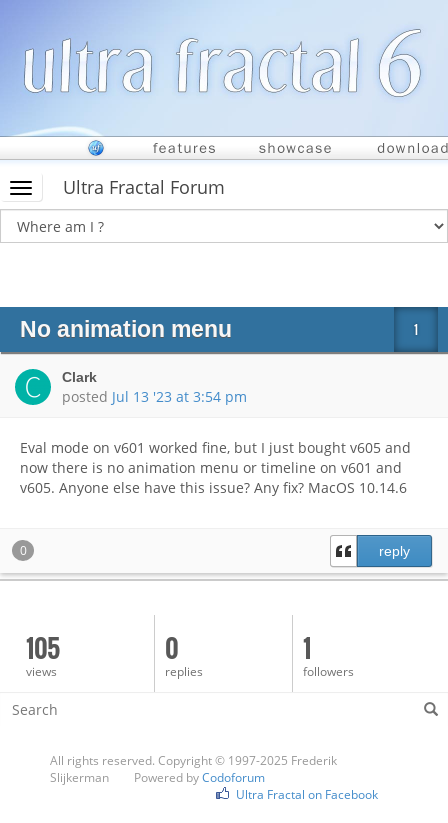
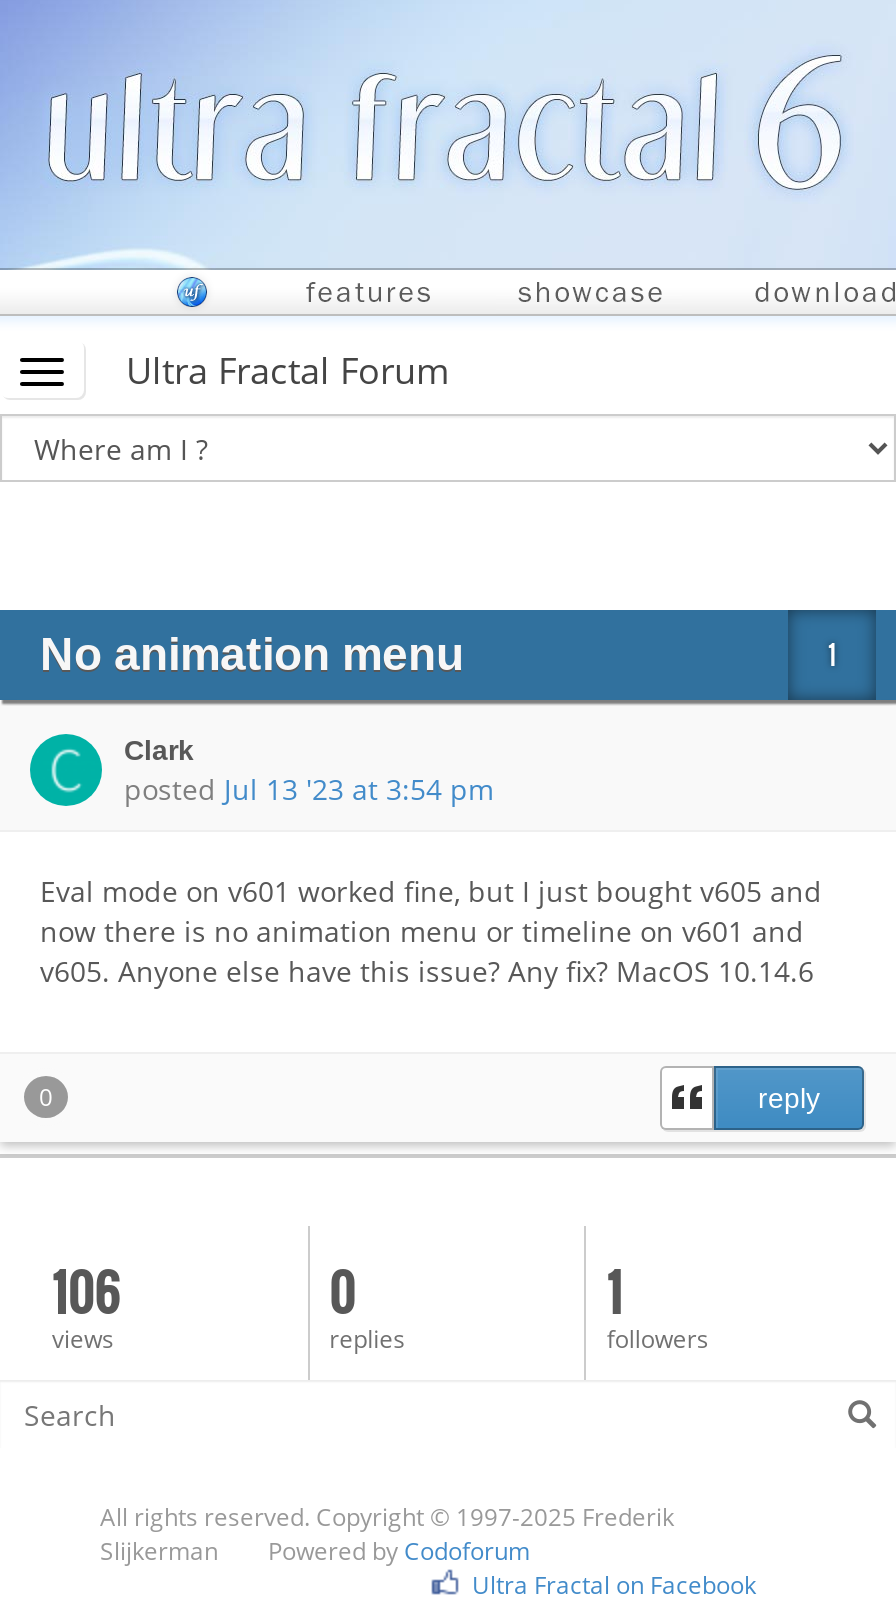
- 105
+ 106
